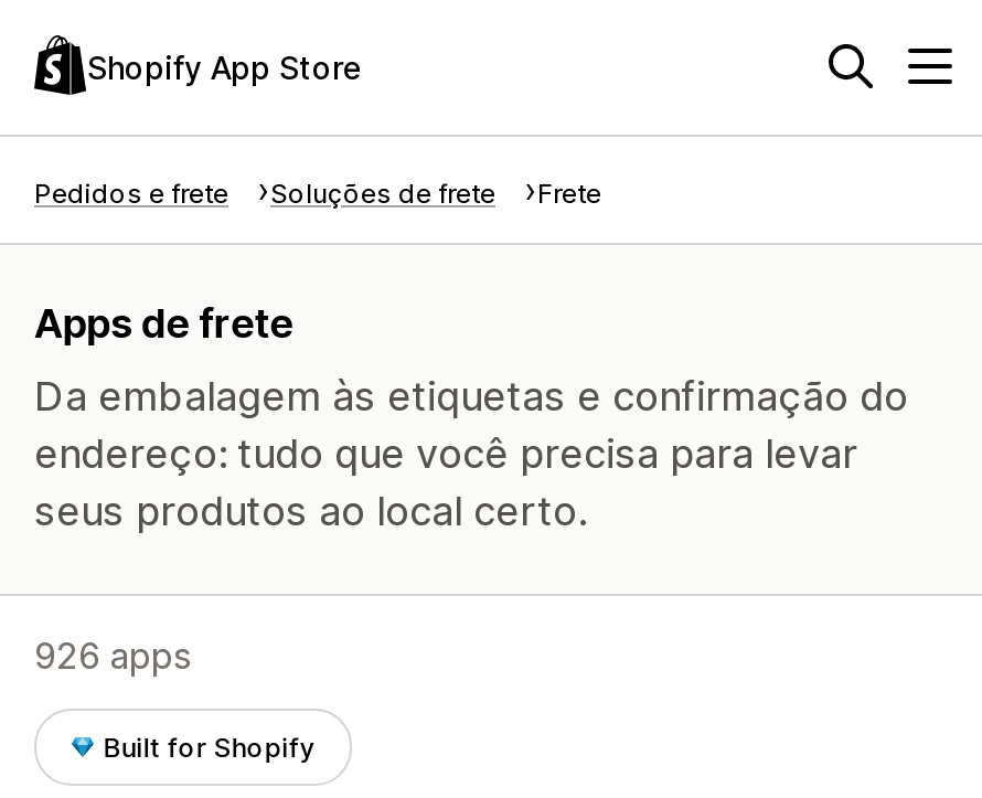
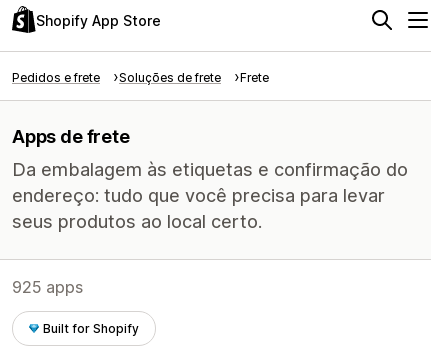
- 926 apps
+ 925 apps
